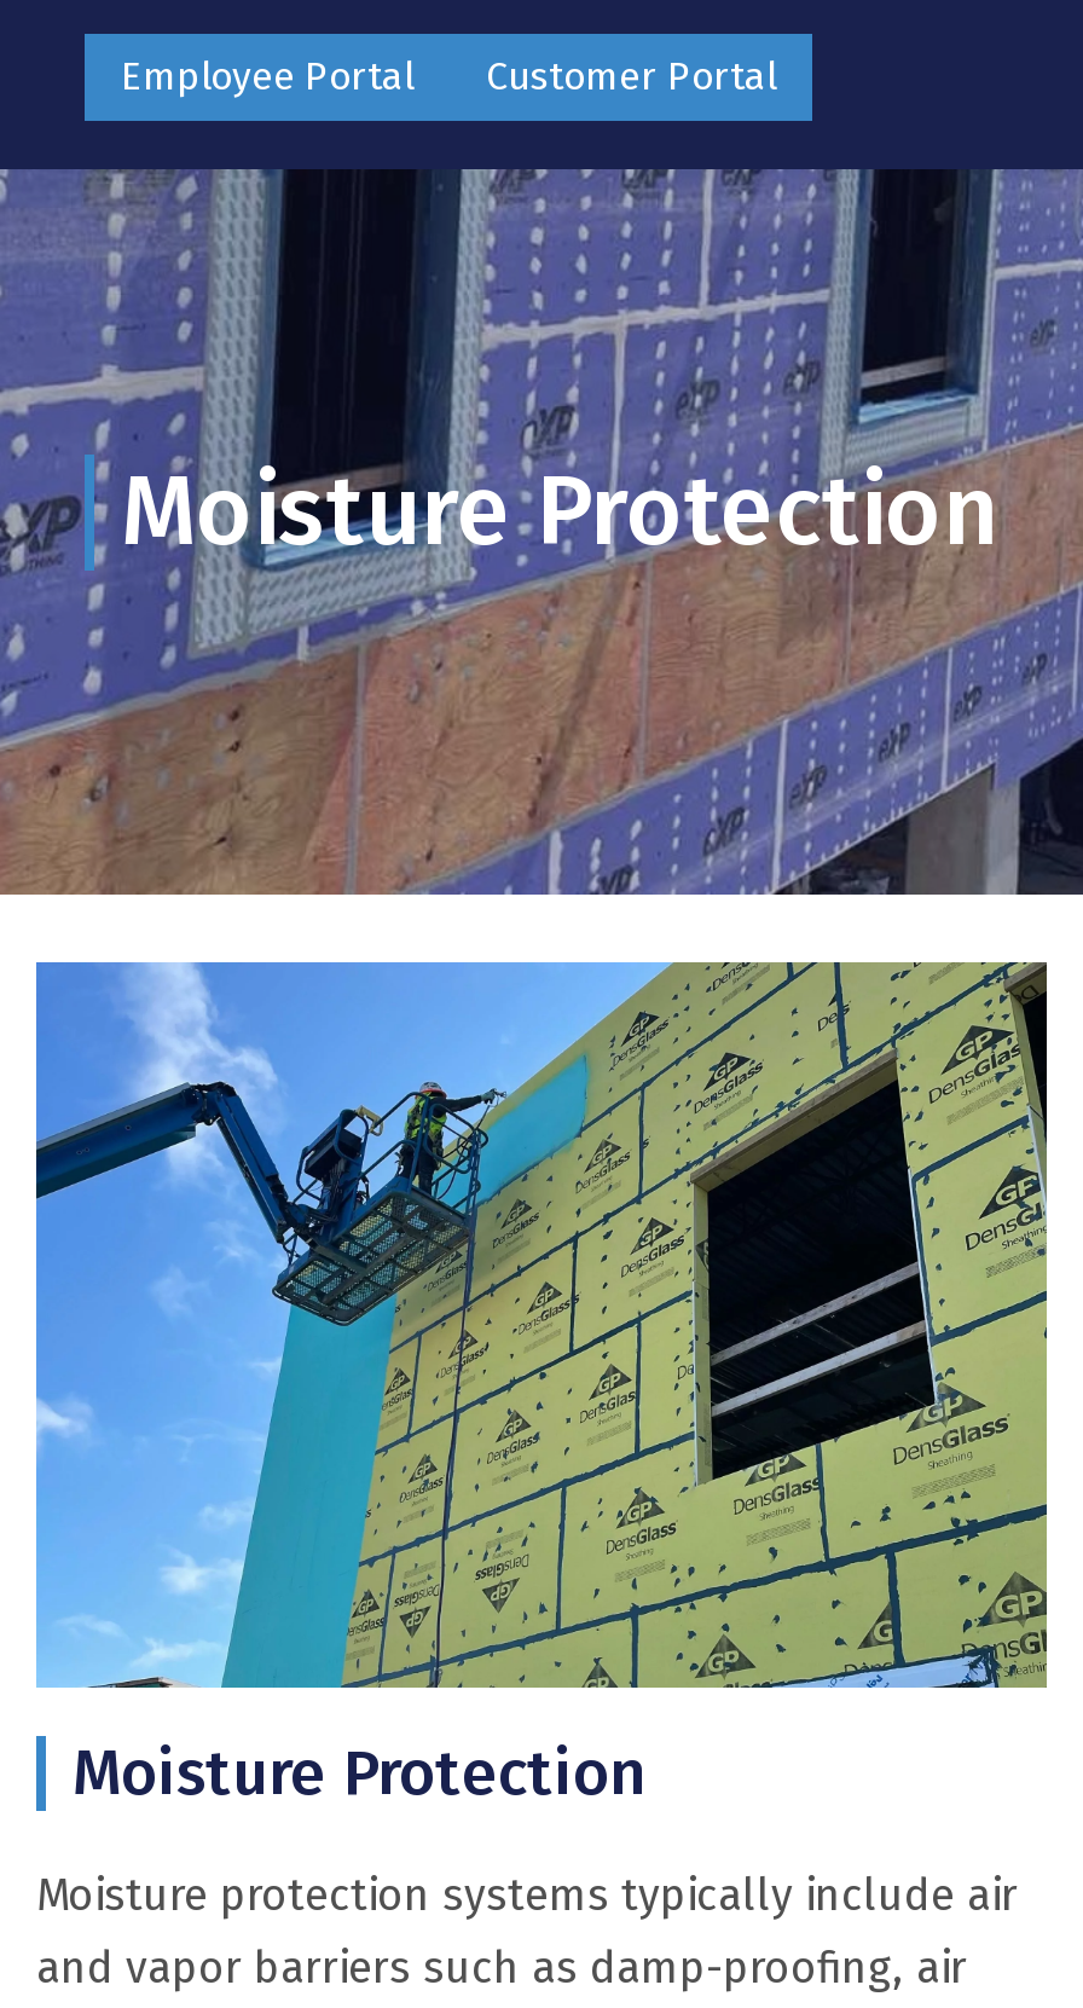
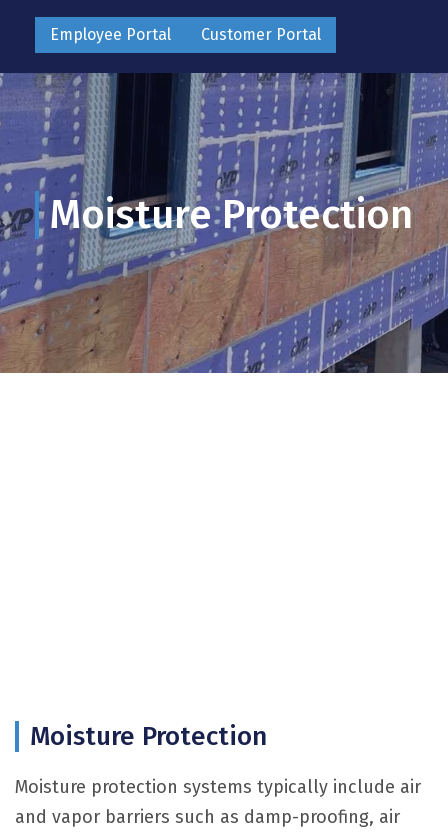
- [image]
